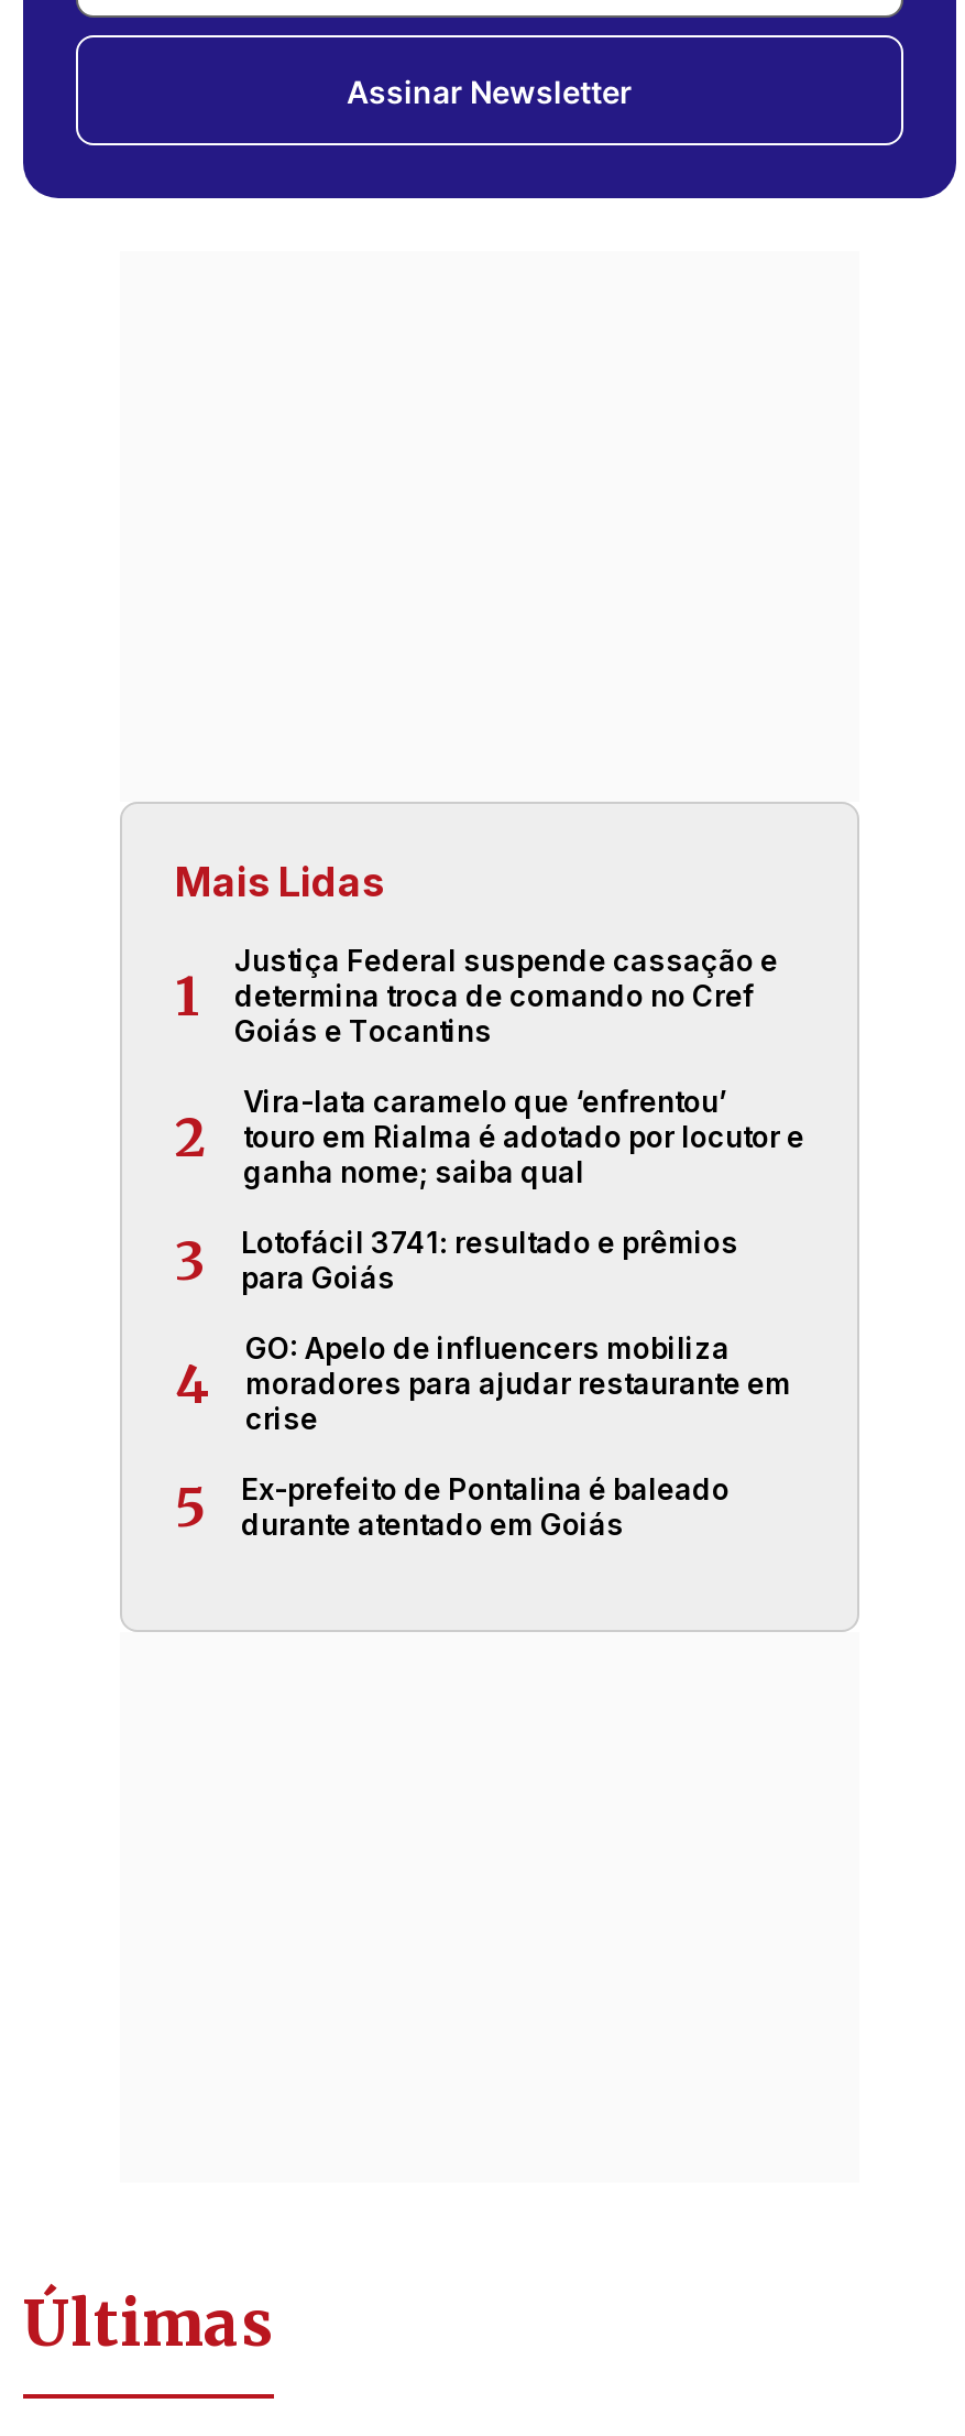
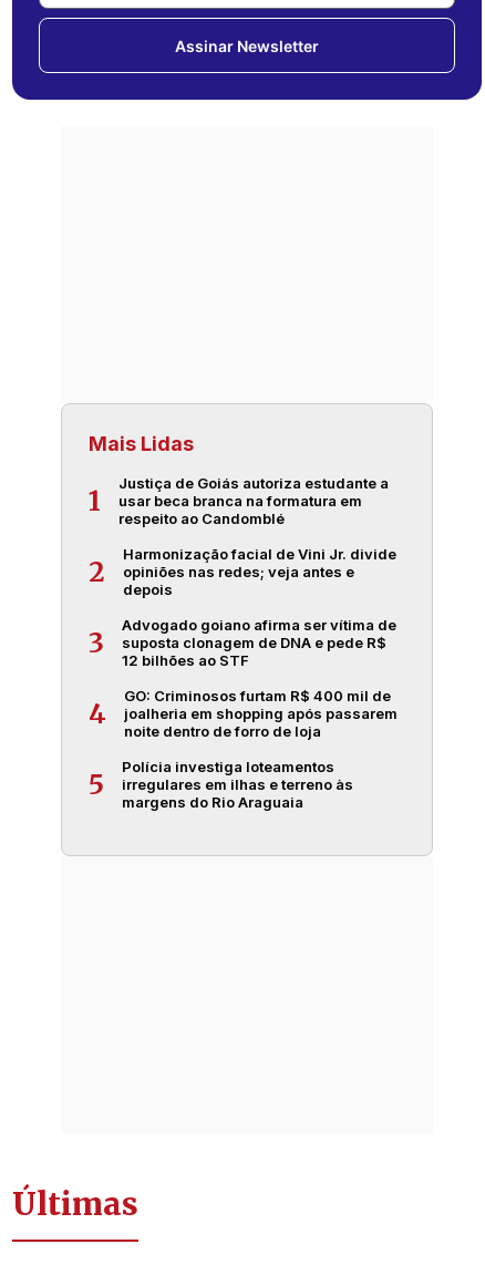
- Justiça Federal suspende cassação e
- determina troca de comando no Cref
- Goiás e Tocantins
+ Justiça de Goiás autoriza estudante a
+ usar beca branca na formatura em
+ respeito ao Candomblé

- Vira-lata caramelo que ‘enfrentou’
- touro em Rialma é adotado por locutor e
- ganha nome; saiba qual
+ Harmonização facial de Vini Jr. divide
+ opiniões nas redes; veja antes e
+ depois

- Lotofácil 3741: resultado e prêmios
- para Goiás
+ Advogado goiano afirma ser vítima de
+ suposta clonagem de DNA e pede R$
+ 12 bilhões ao STF

- GO: Apelo de influencers mobiliza
- moradores para ajudar restaurante em
- crise
+ GO: Criminosos furtam R$ 400 mil de
+ joalheria em shopping após passarem
+ noite dentro de forro de loja

- Ex-prefeito de Pontalina é baleado
- durante atentado em Goiás
+ Polícia investiga loteamentos
+ irregulares em ilhas e terreno às
+ margens do Rio Araguaia
